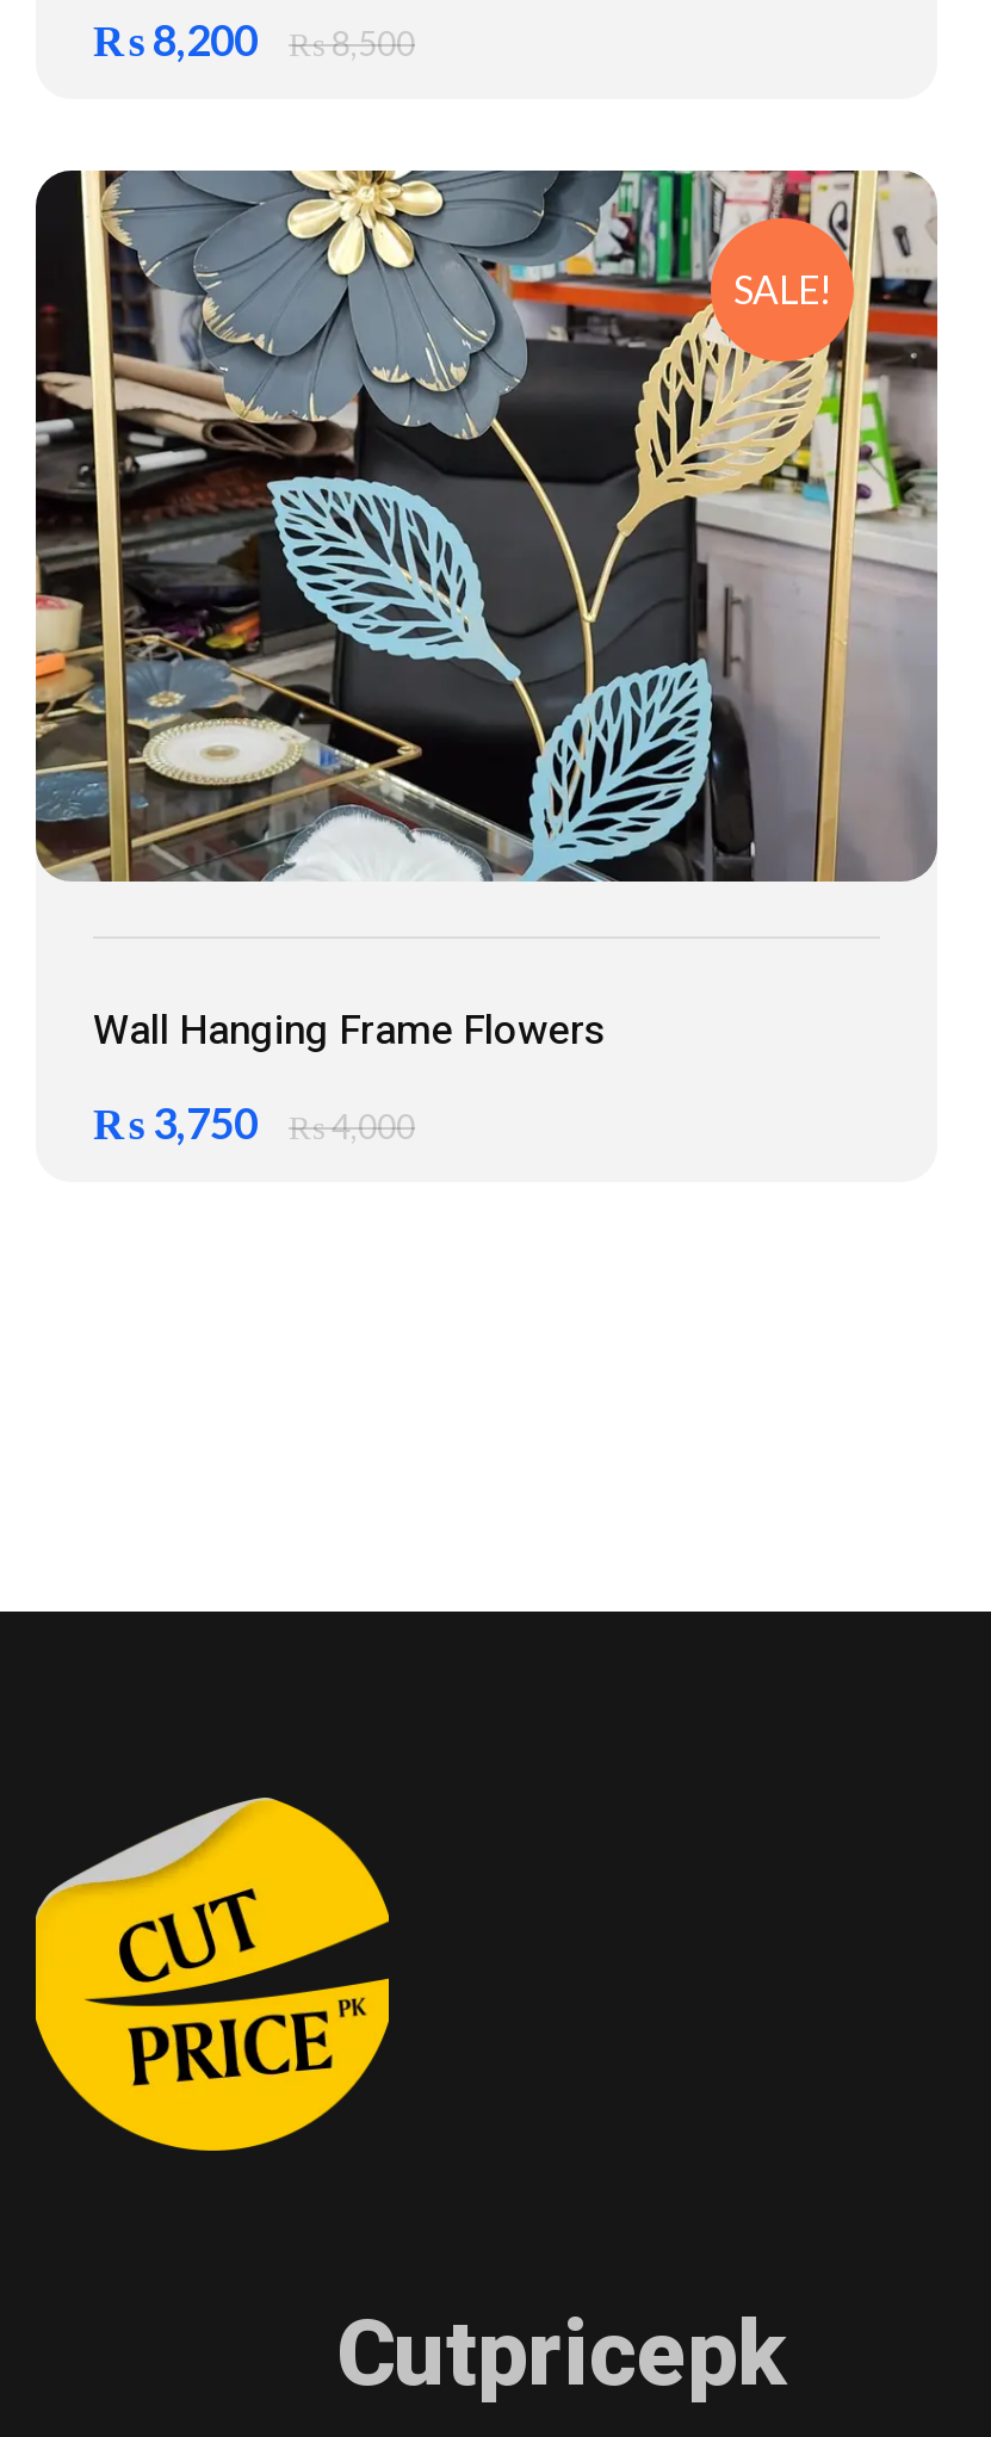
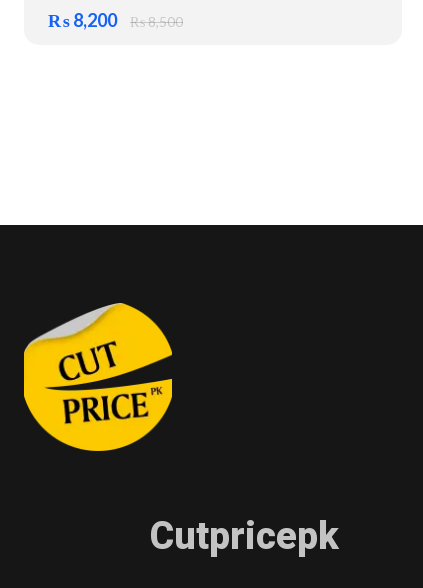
- [image]
- SALE!

- Wall Hanging Frame Flowers
- ₨ 3,750
- ₨4,000
